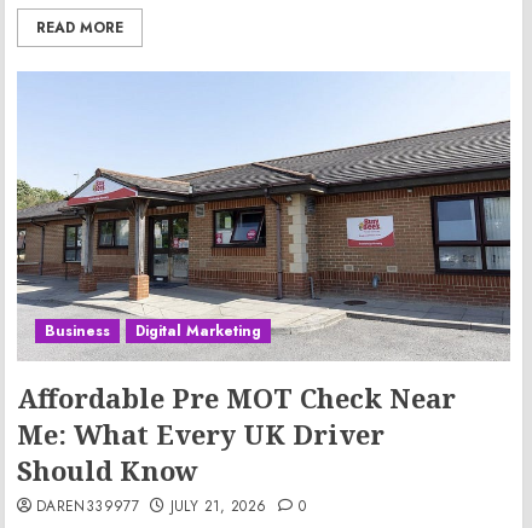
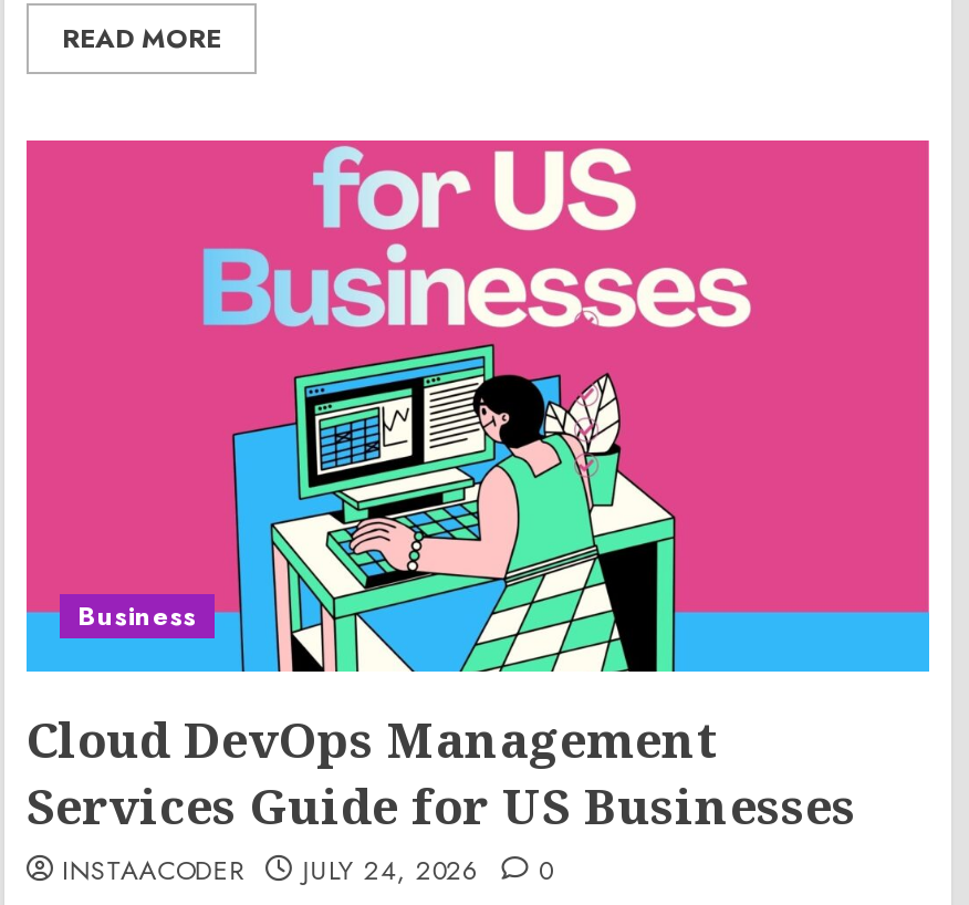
- [image]
- Digital Marketing
- Affordable Pre MOT Check Near
- Me: What Every UK Driver
- Should Know
- DAREN339977
- JULY 21, 2026
+ [image]
+ Cloud DevOps Management
+ Services Guide for US Businesses
+ INSTAACODER
+ JULY 24, 2026
